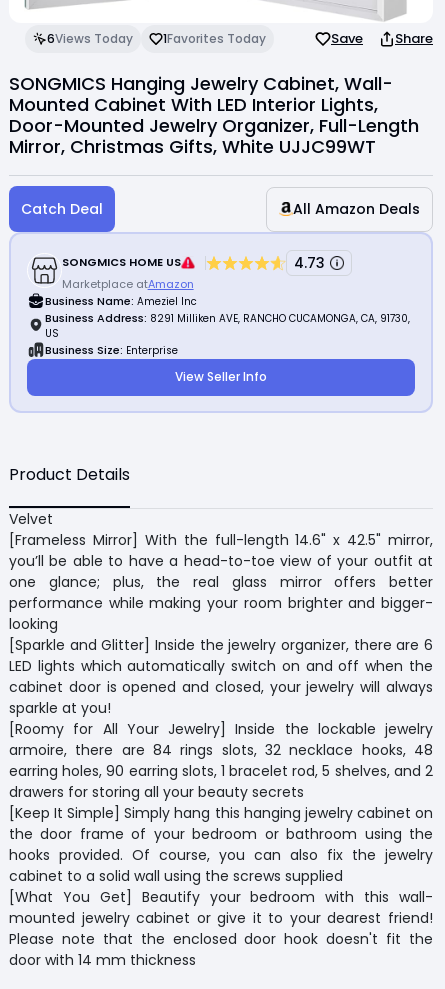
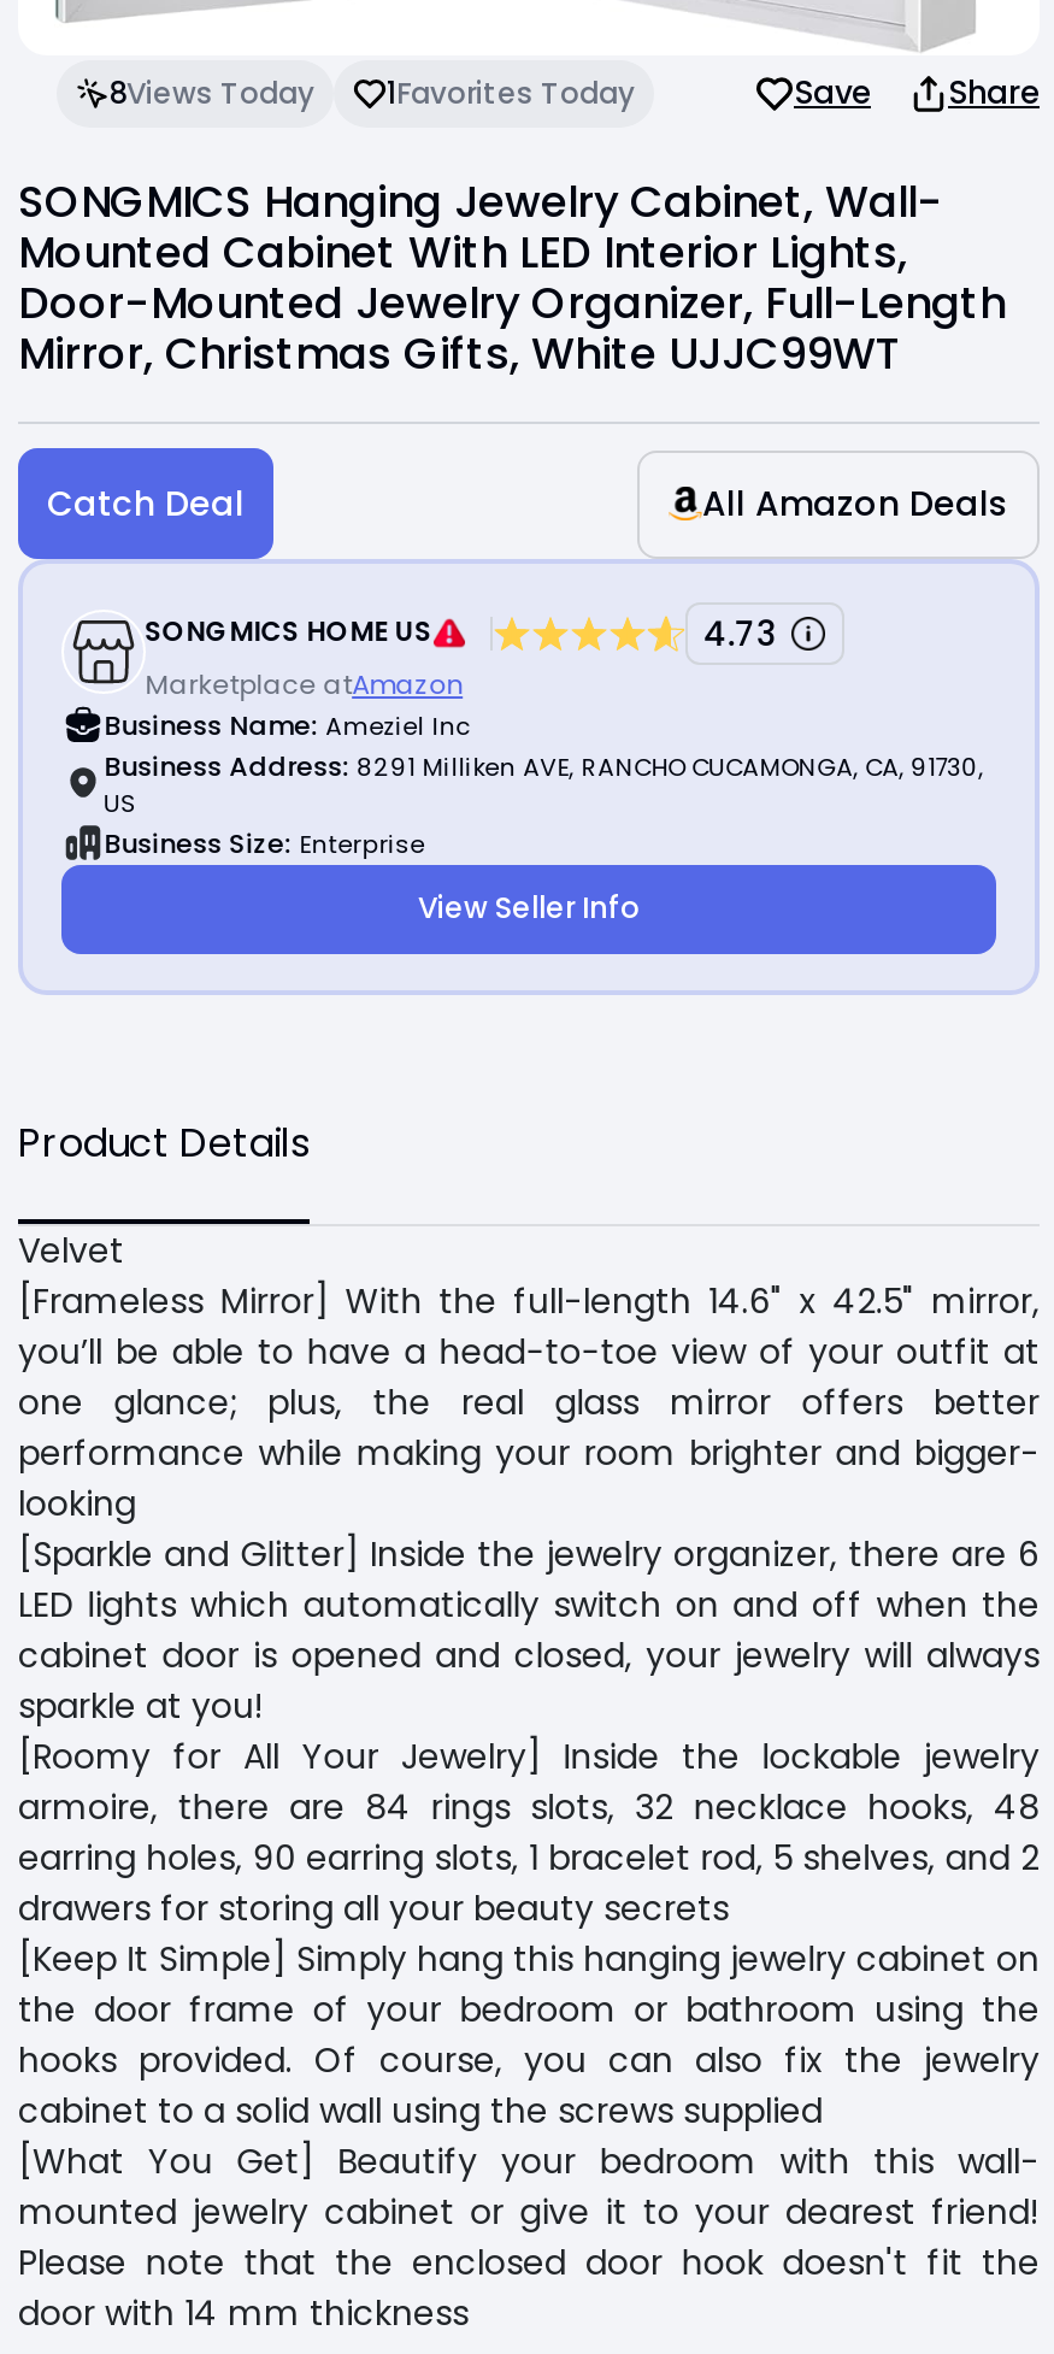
- 6Views Today
+ 8Views Today
